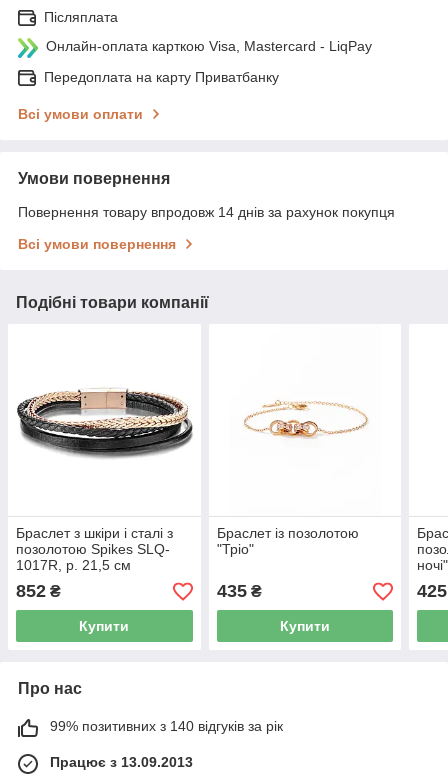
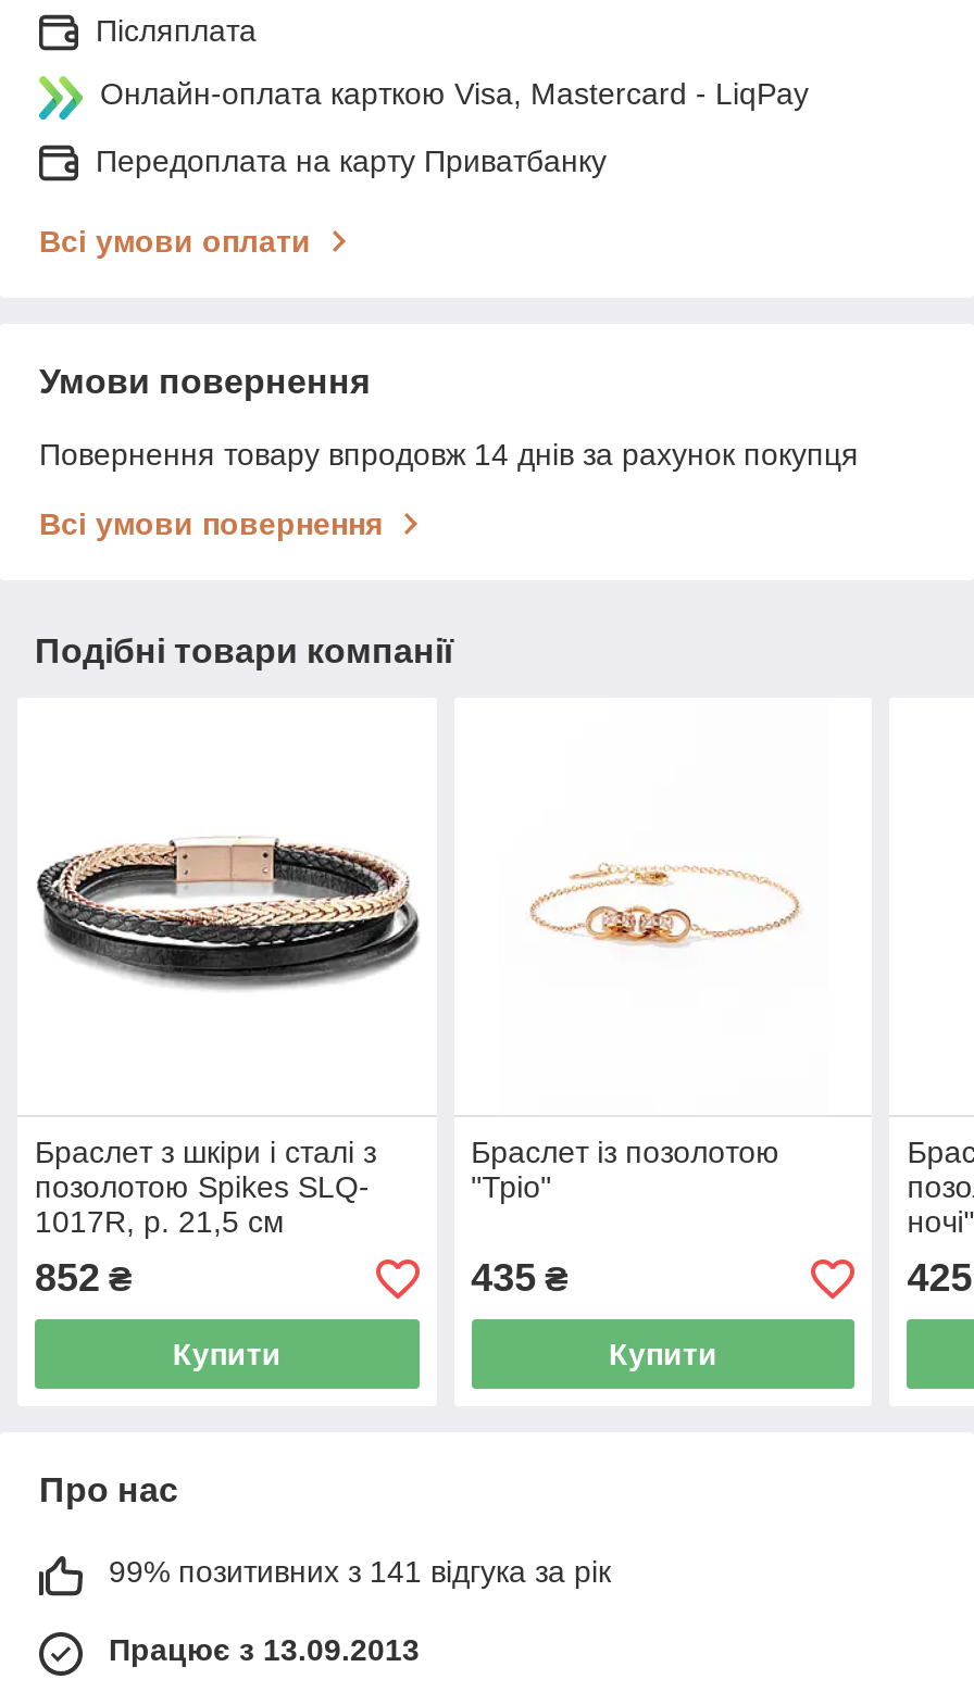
- 99% позитивних з 140 відгуків за рік
+ 99% позитивних з 141 відгука за рік
